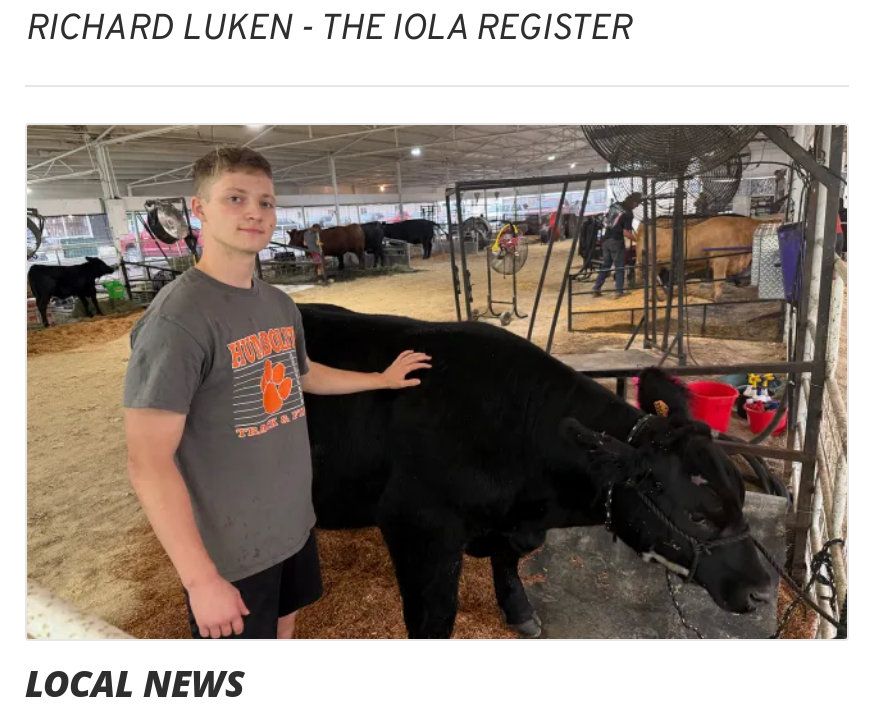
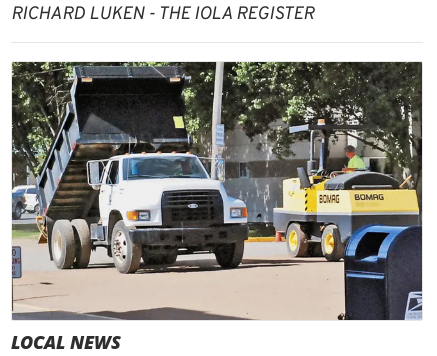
- [image]
+ [image]
